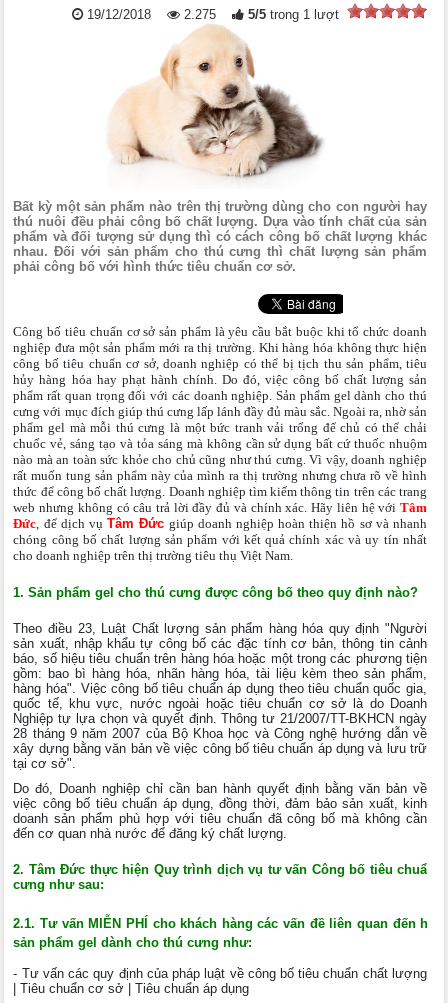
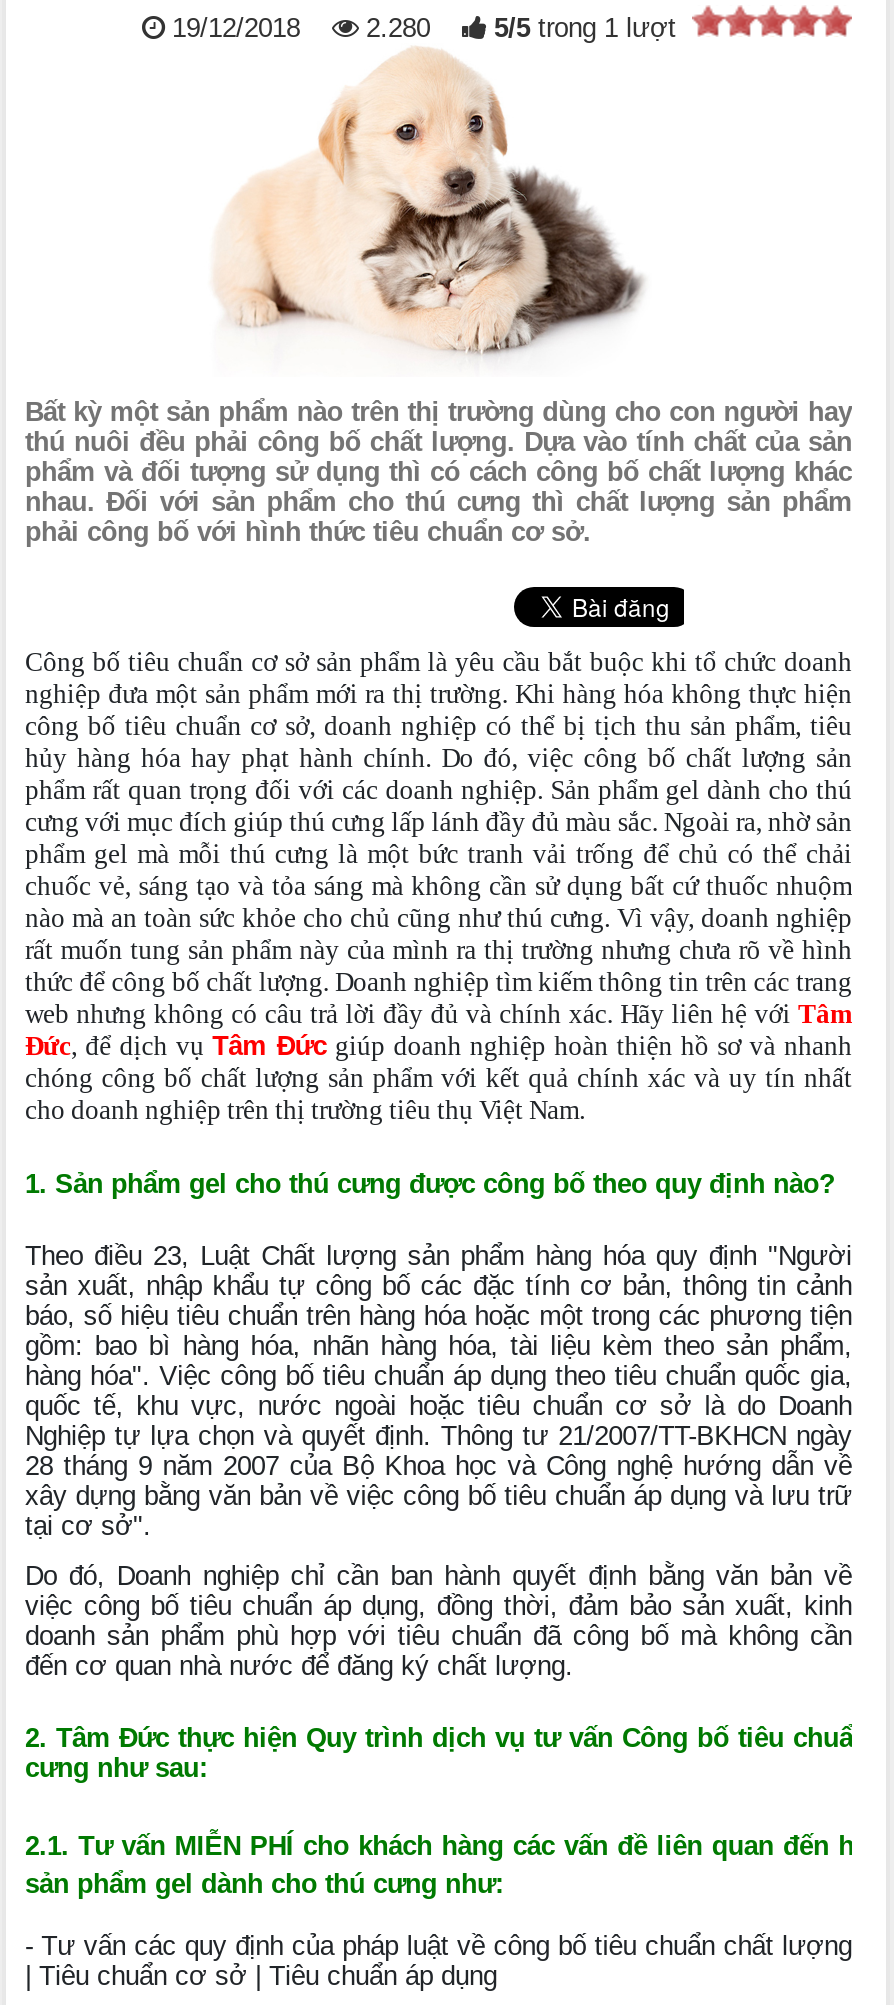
- 19/12/2018 2.275 5/5 trong 1 lượt
+ 19/12/2018 2.280 5/5 trong 1 lượt
